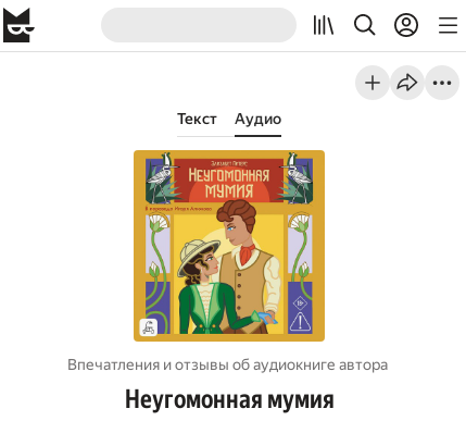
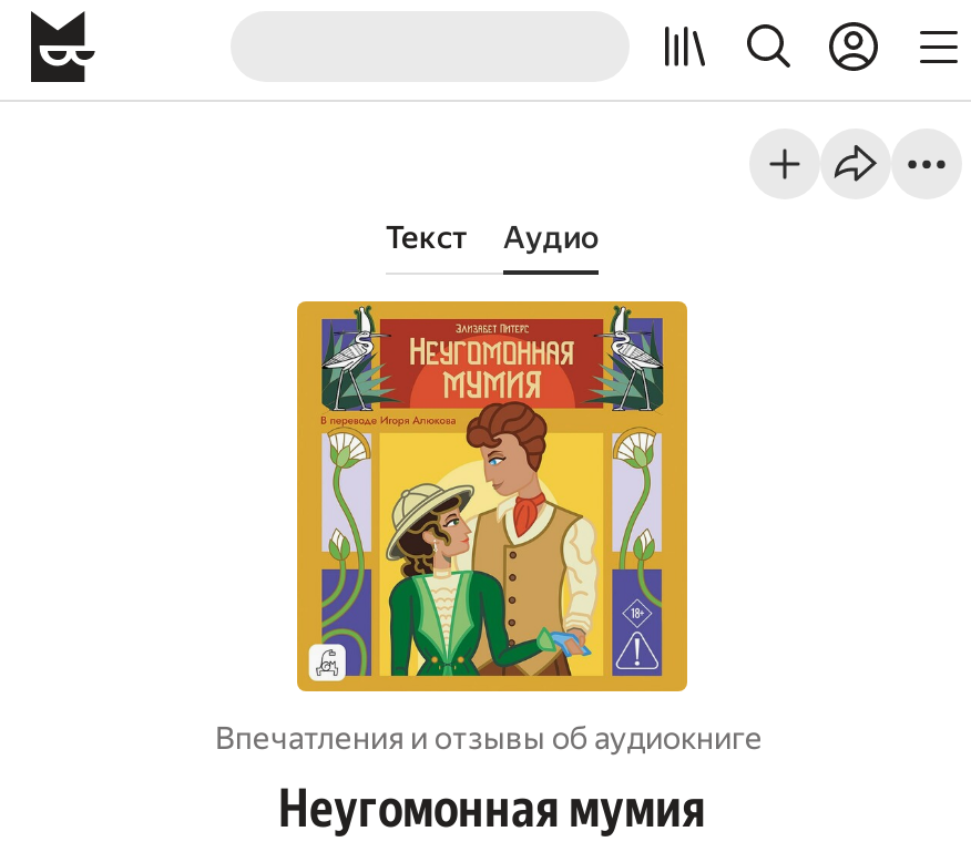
- Впечатления и отзывы об aудиокниге автора
+ Впечатления и отзывы об aудиокниге
